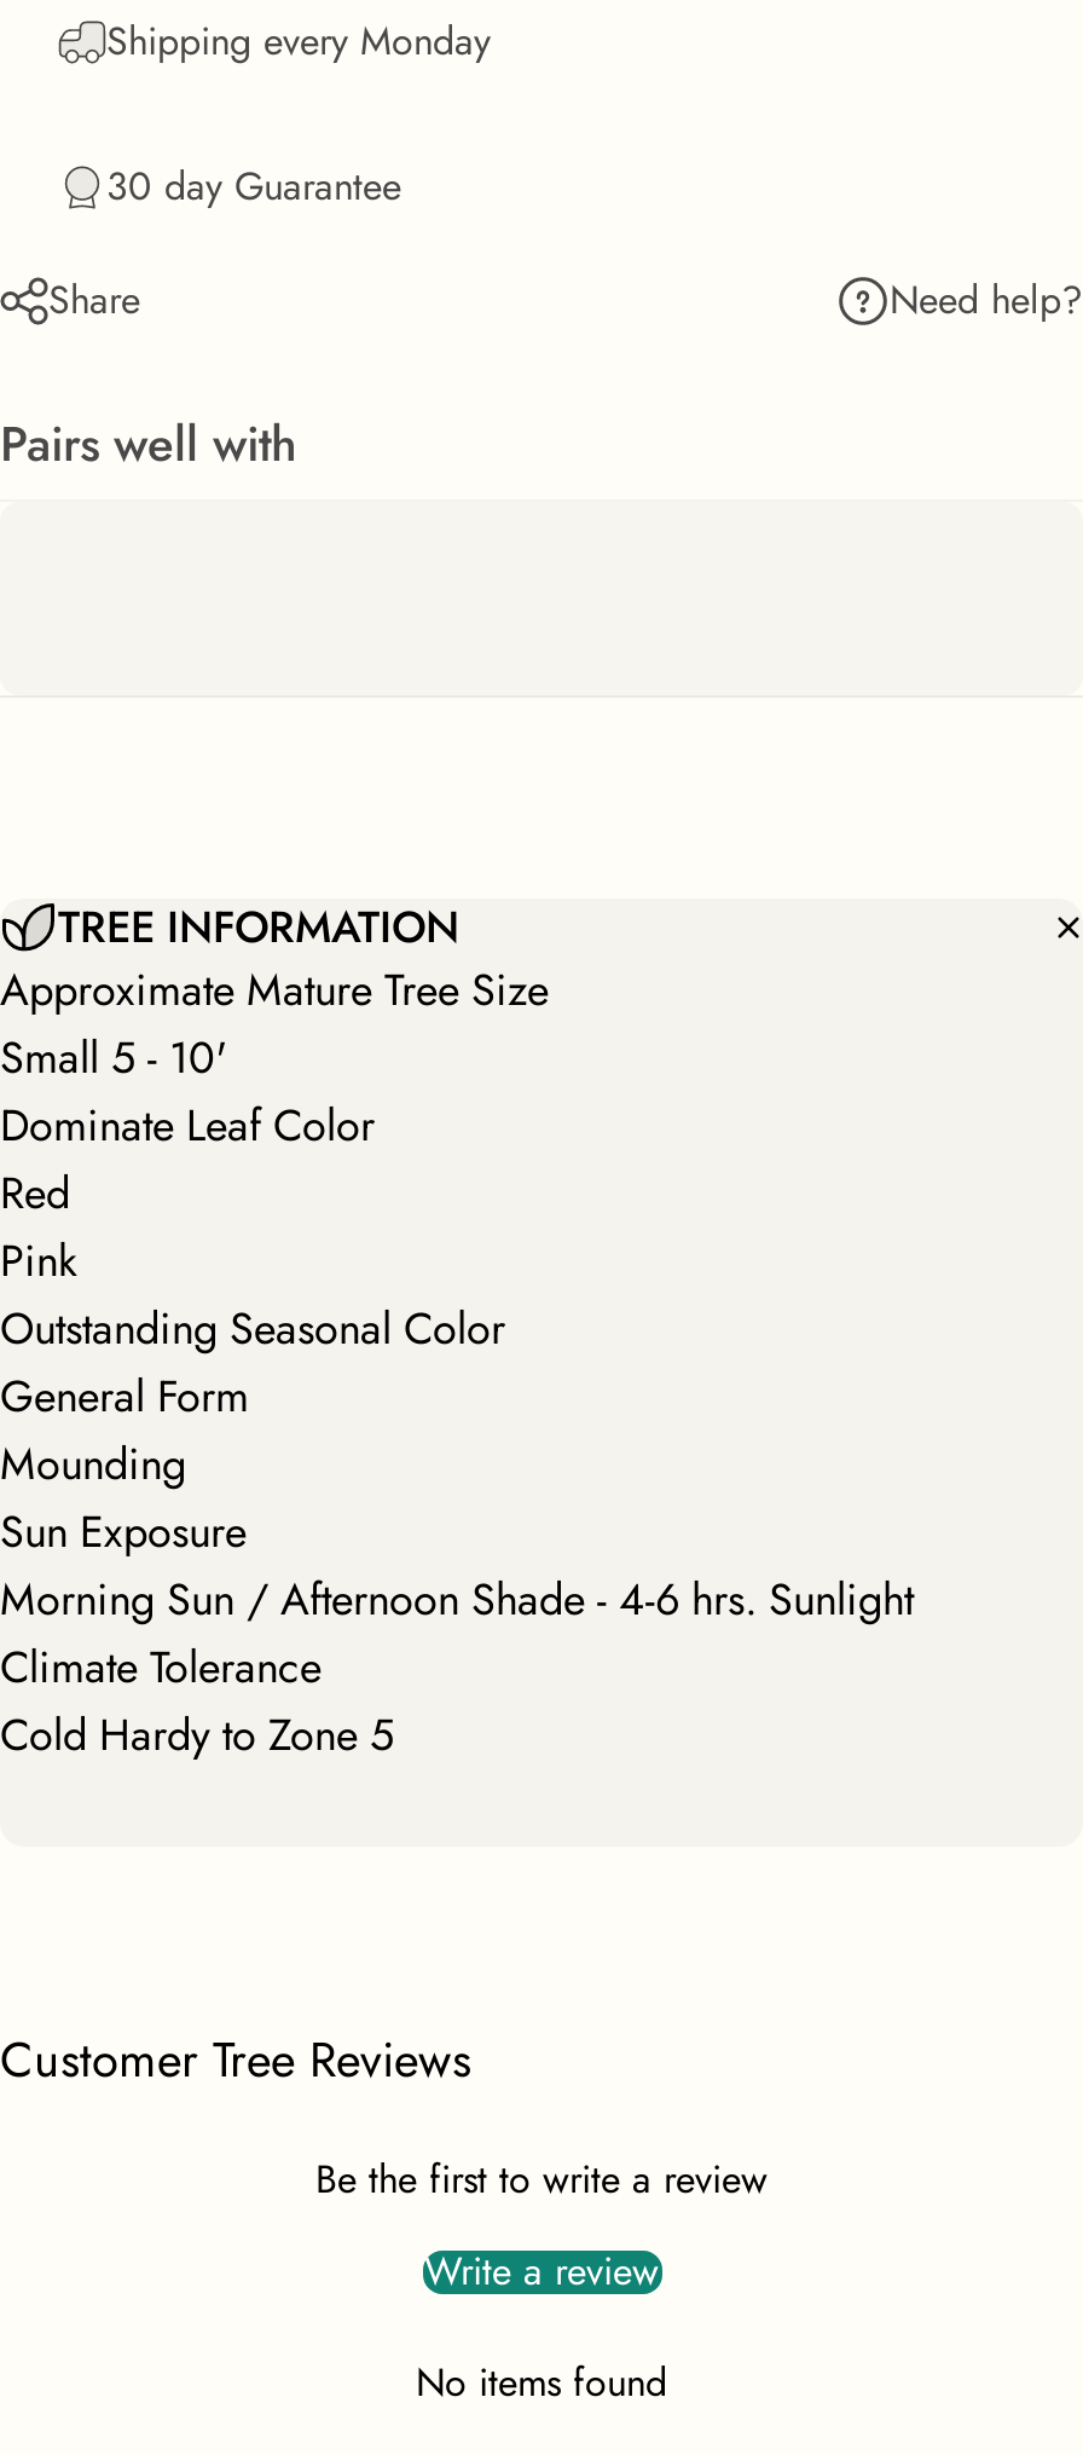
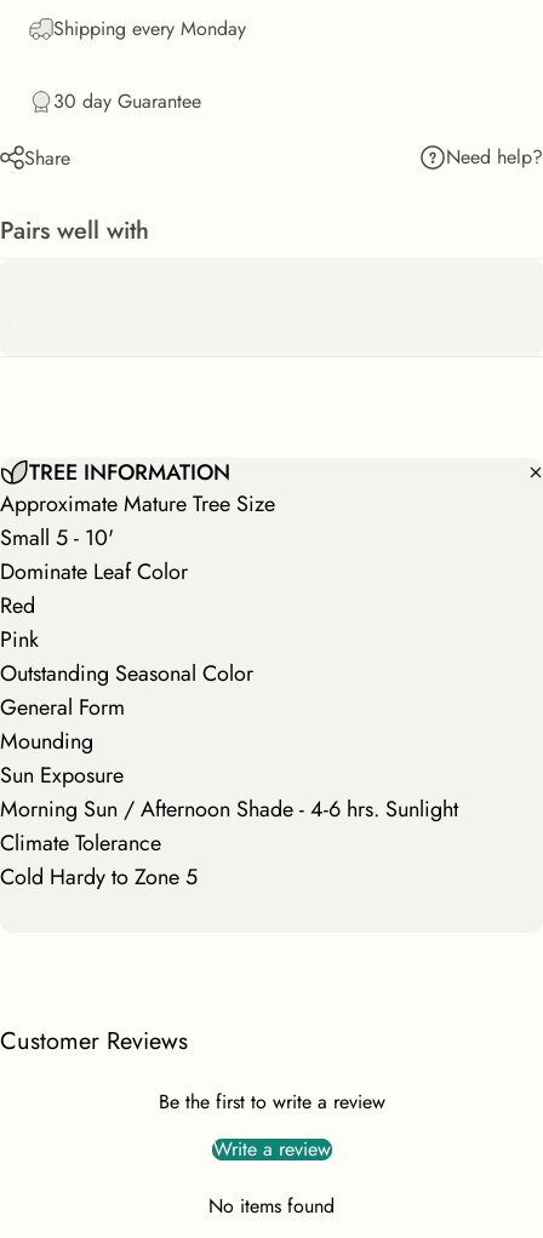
- Customer Tree Reviews
+ Customer Reviews
